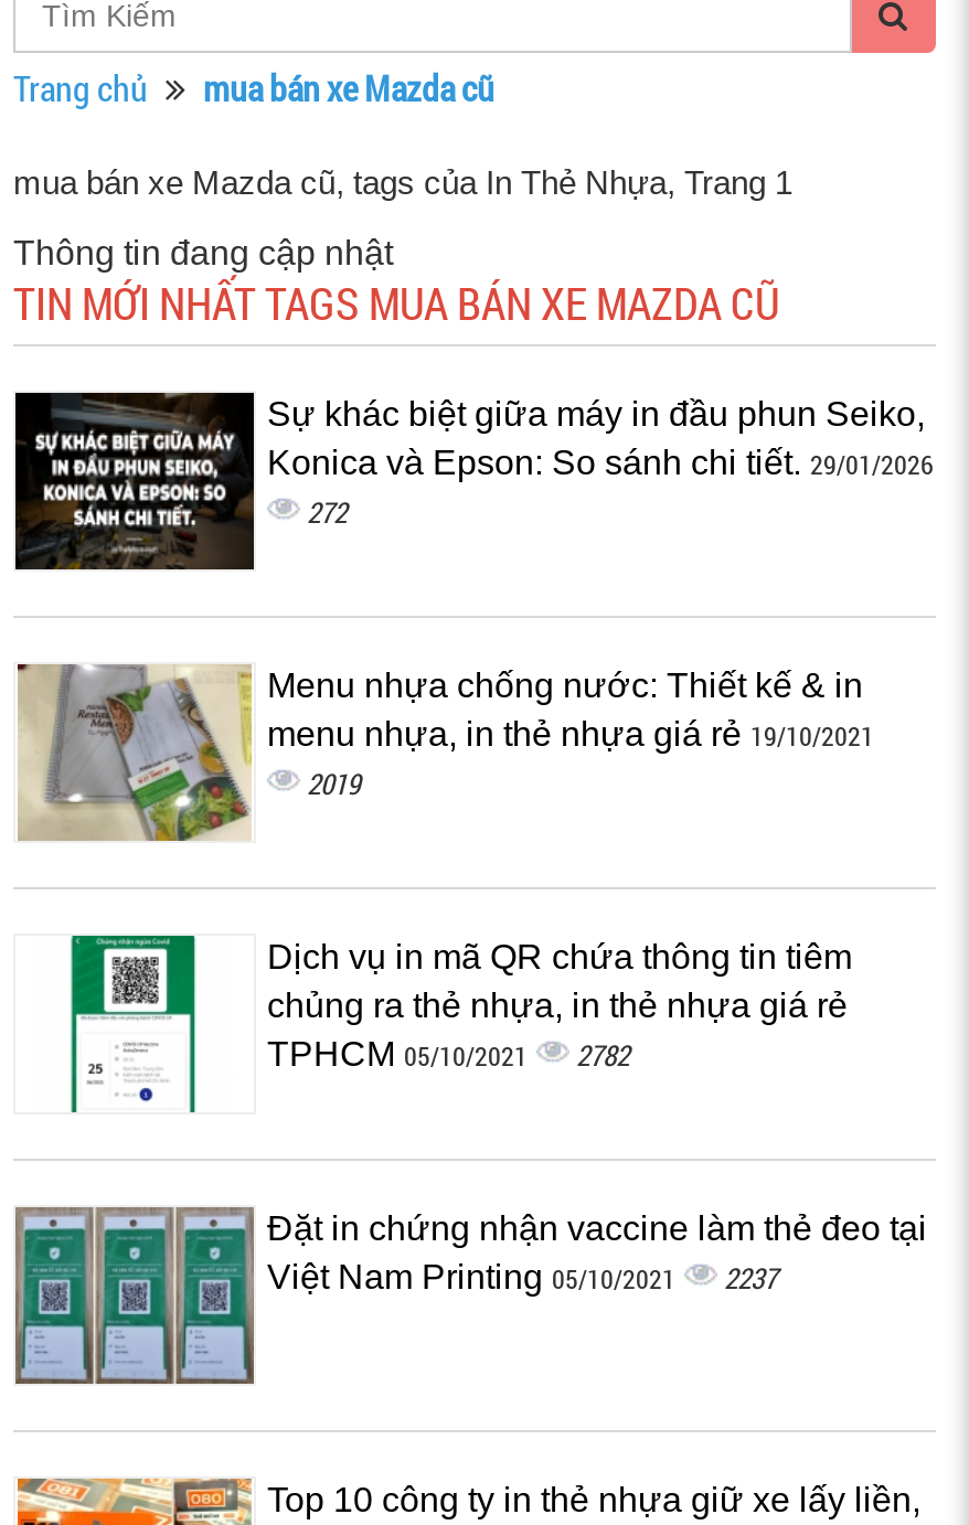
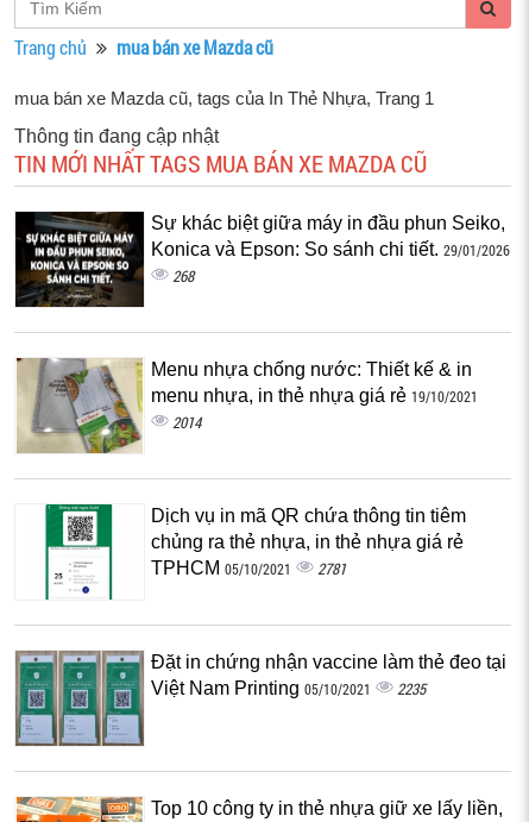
- 272
+ 268

- 2019
+ 2014

- TPHCM 05/10/2021 2782
+ TPHCM 05/10/2021 2781

- Việt Nam Printing 05/10/2021 2237
+ Việt Nam Printing 05/10/2021 2235
